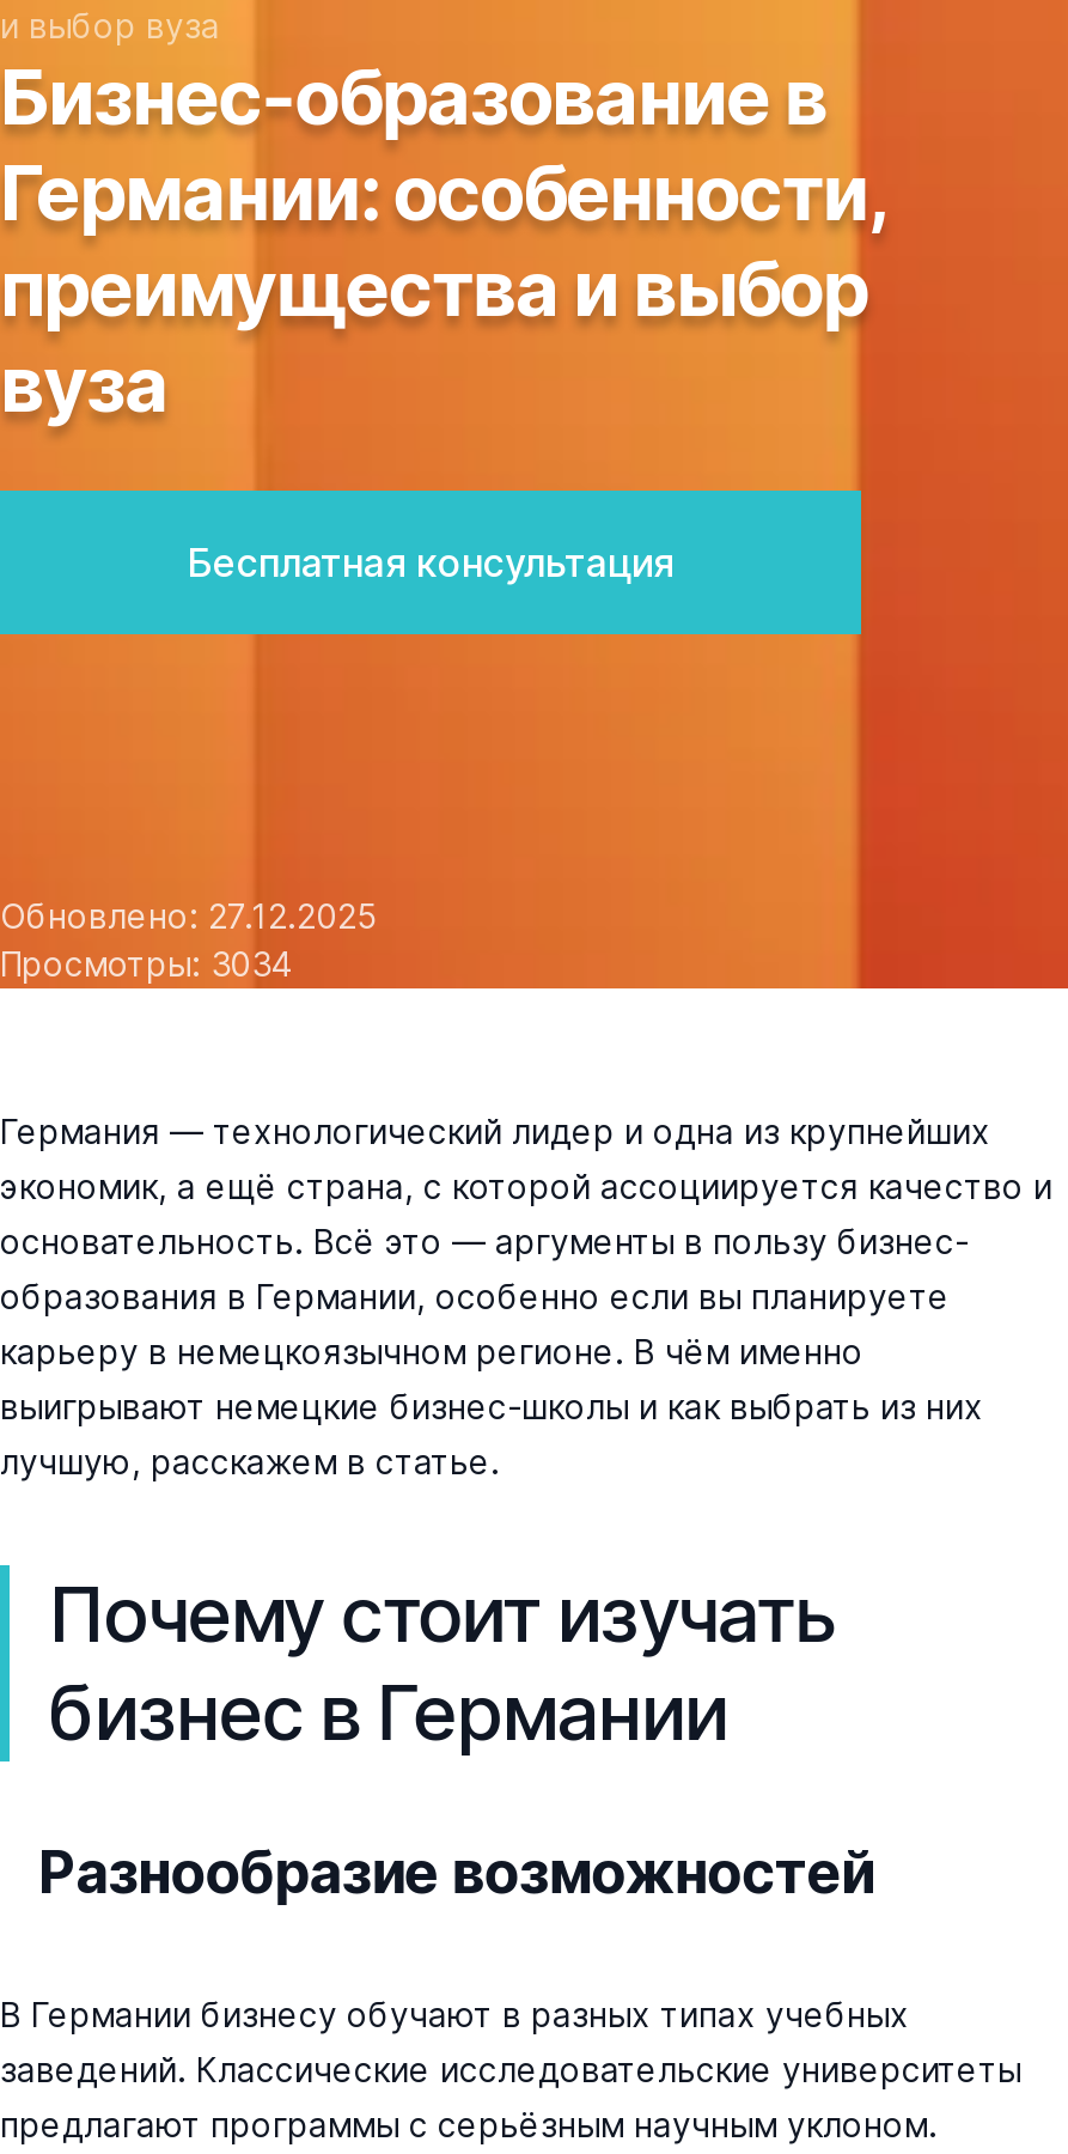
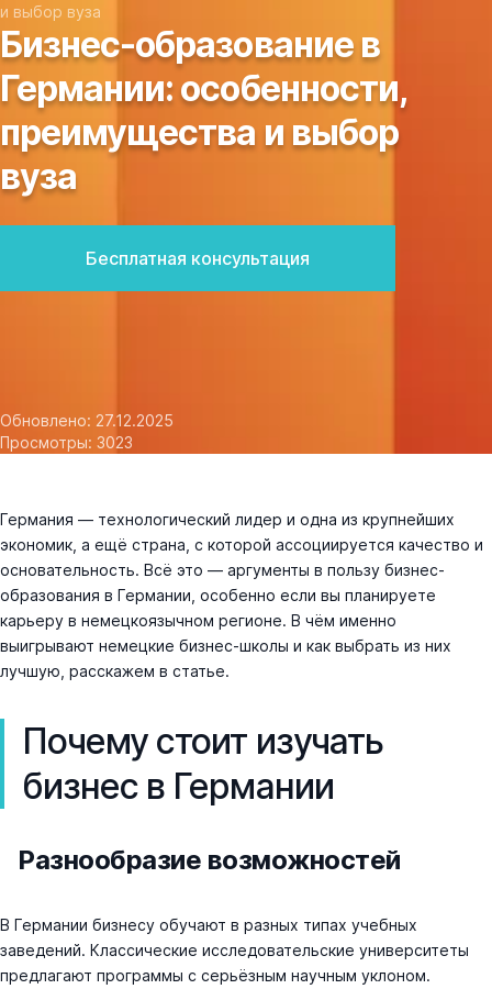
- Просмотры: 3034
+ Просмотры: 3023
